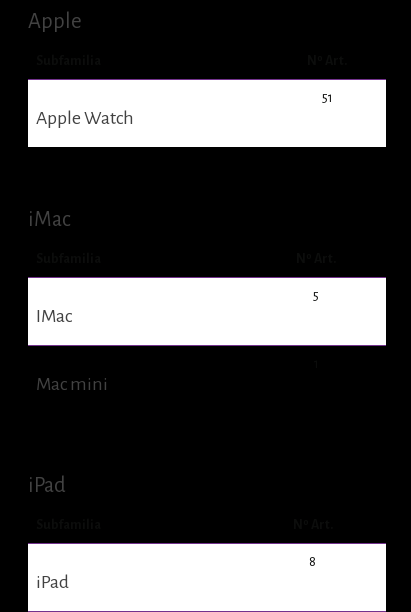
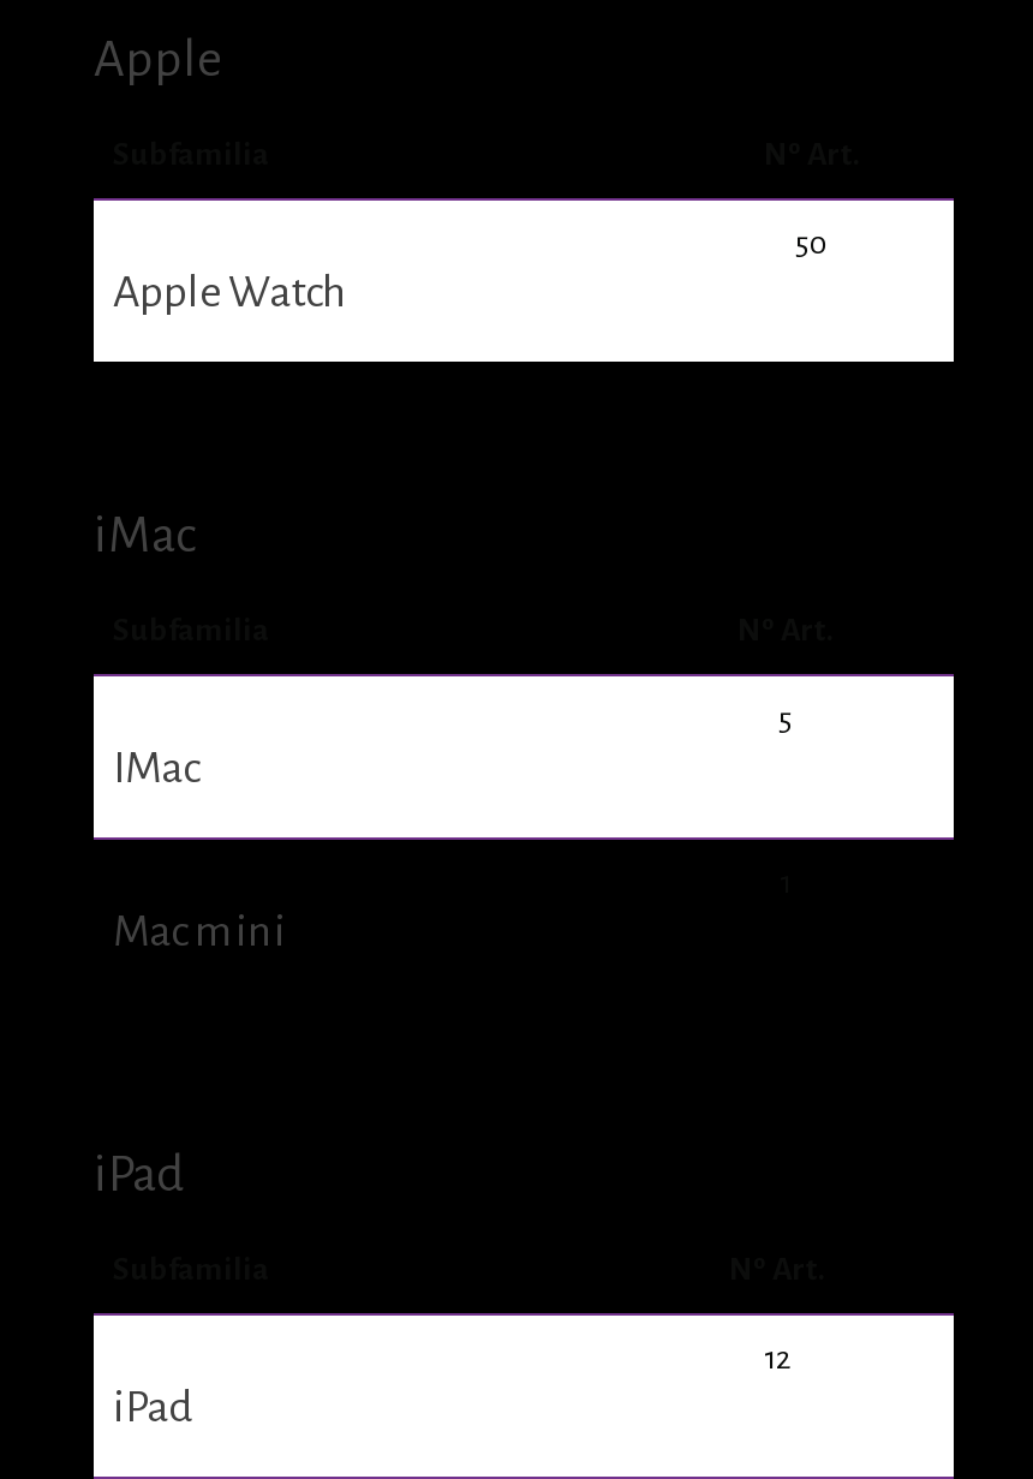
- 51
+ 50

- 8
+ 12
